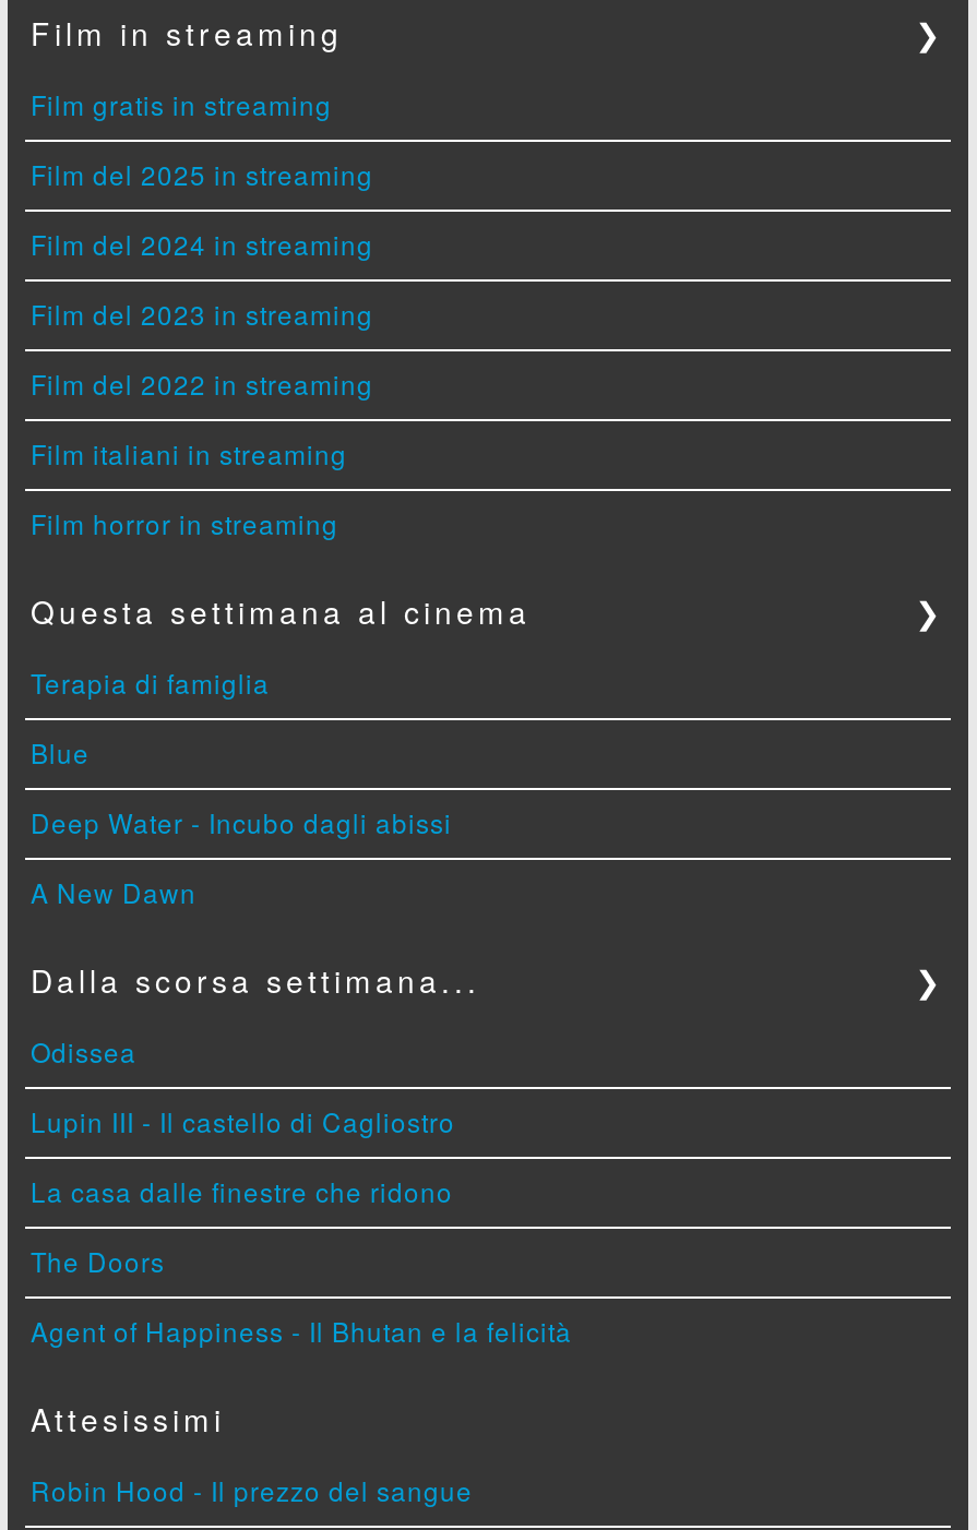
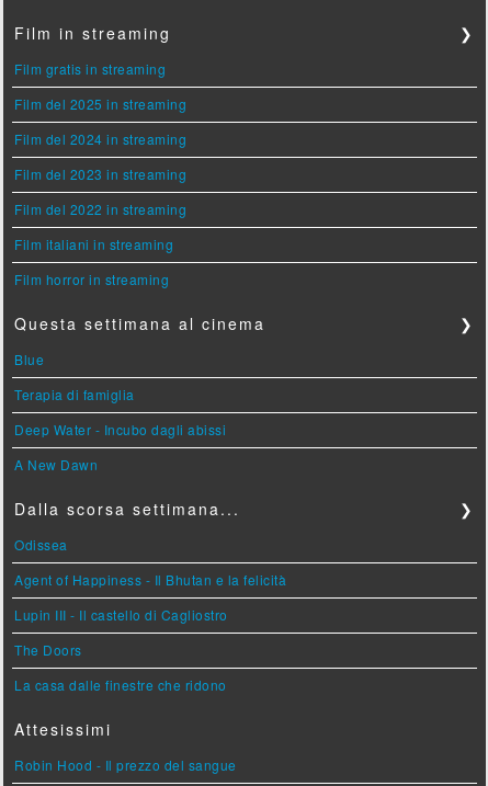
moved down: Terapia di famiglia

moved up: Blue

moved down: Lupin III - Il castello di Cagliostro | The Doors | La casa dalle finestre che ridono

moved up: Agent of Happiness - Il Bhutan e la felicità
